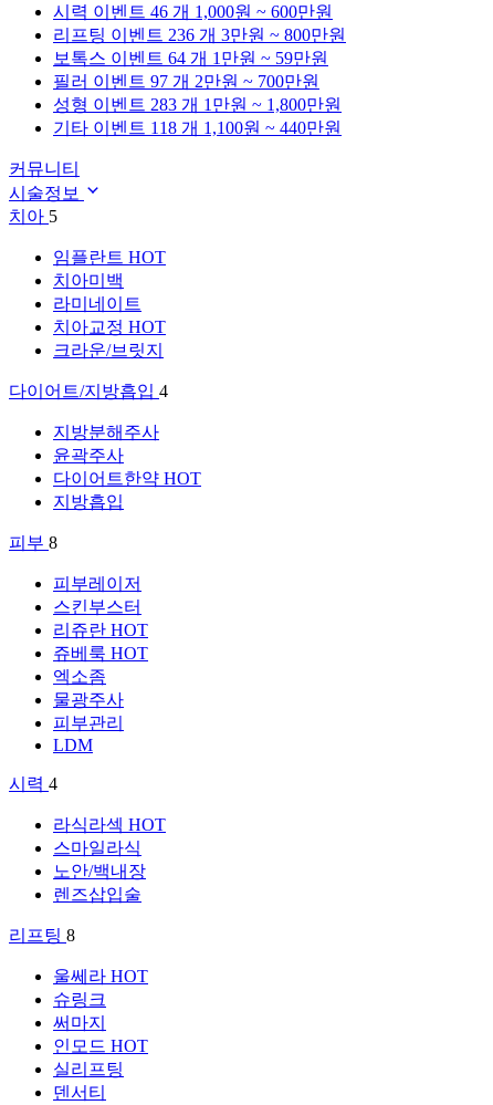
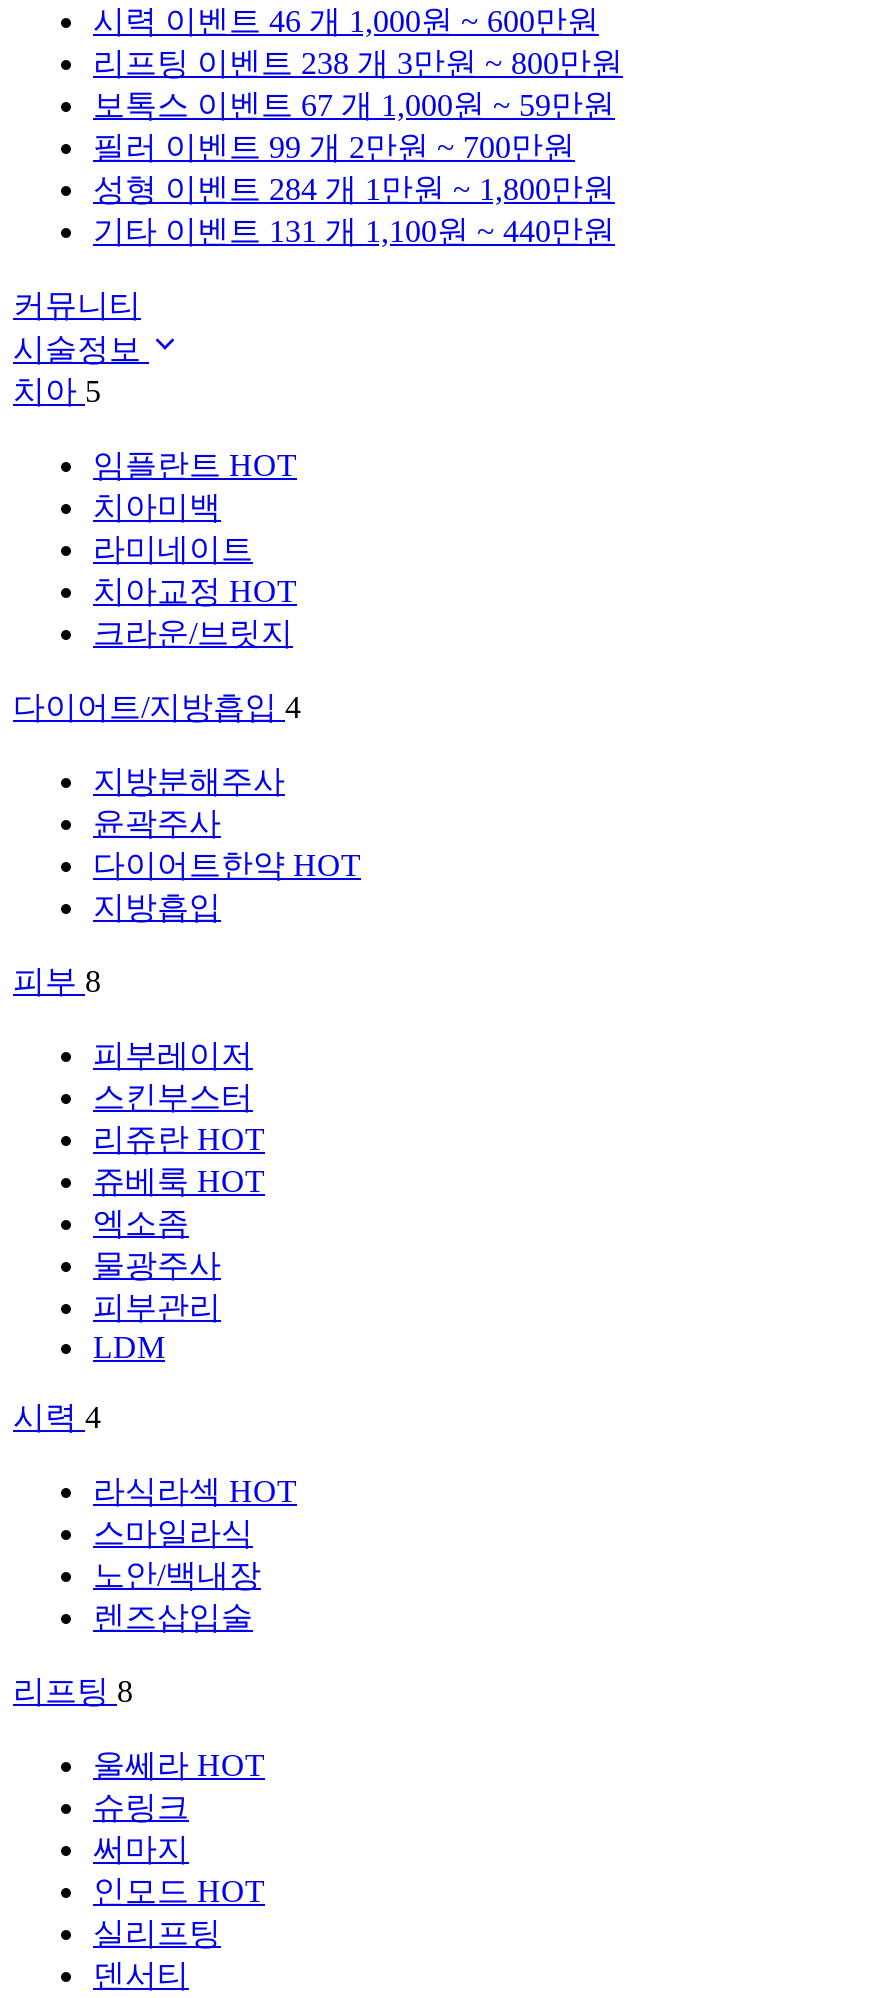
- 리프팅 이벤트 236 개 3만원 ~ 800만원
+ 리프팅 이벤트 238 개 3만원 ~ 800만원

- 보톡스 이벤트 64 개 1만원 ~ 59만원
+ 보톡스 이벤트 67 개 1,000원 ~ 59만원

- 필러 이벤트 97 개 2만원 ~ 700만원
+ 필러 이벤트 99 개 2만원 ~ 700만원

- 성형 이벤트 283 개 1만원 ~ 1,800만원
+ 성형 이벤트 284 개 1만원 ~ 1,800만원

- 기타 이벤트 118 개 1,100원 ~ 440만원
+ 기타 이벤트 131 개 1,100원 ~ 440만원
